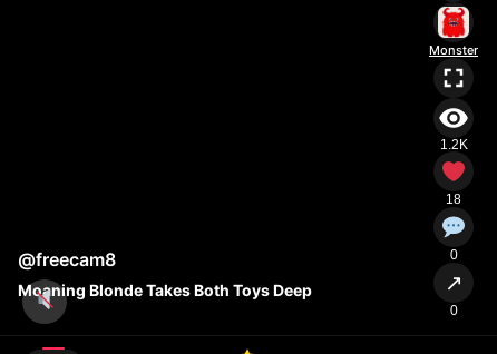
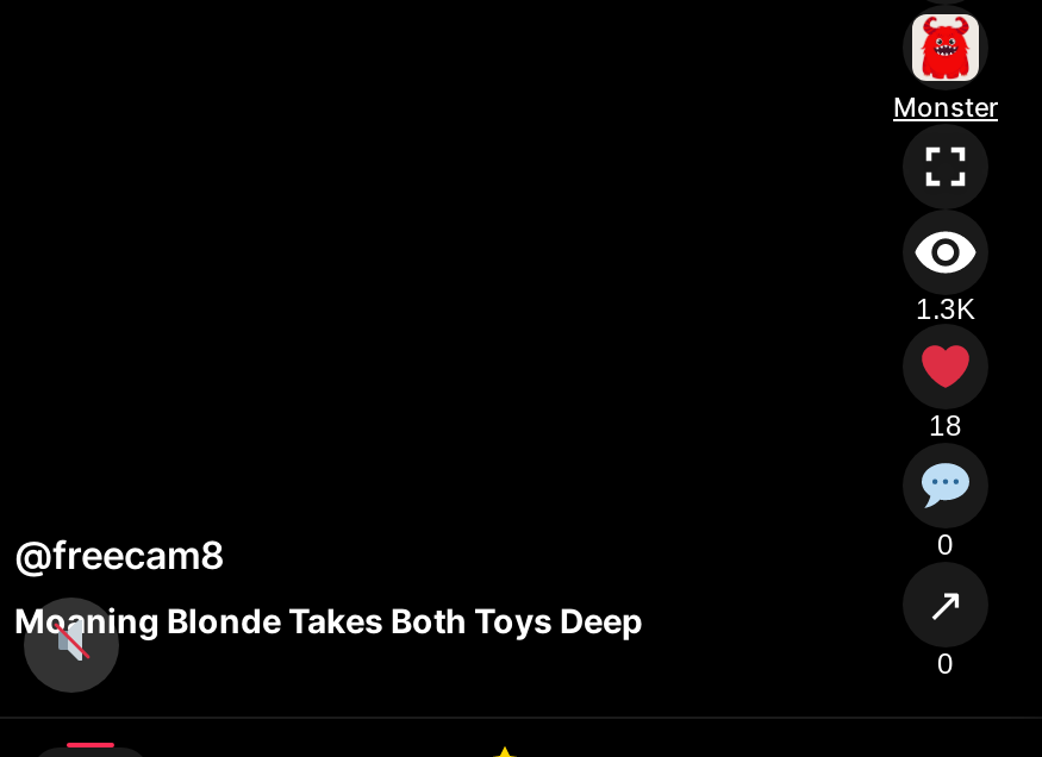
- 1.2K
+ 1.3K
